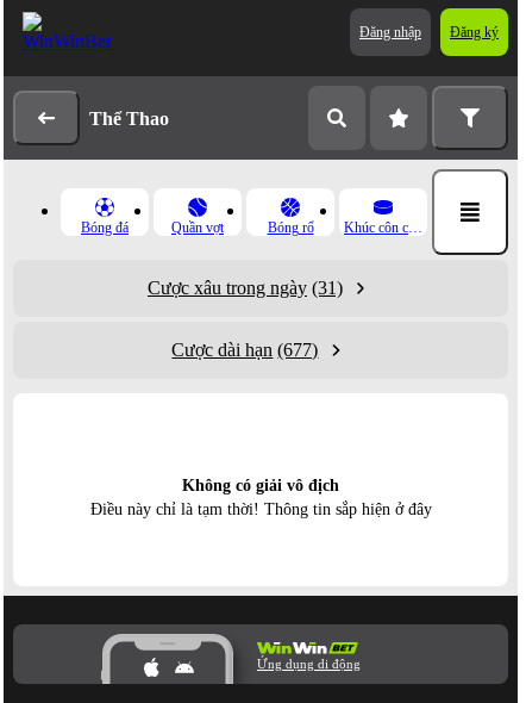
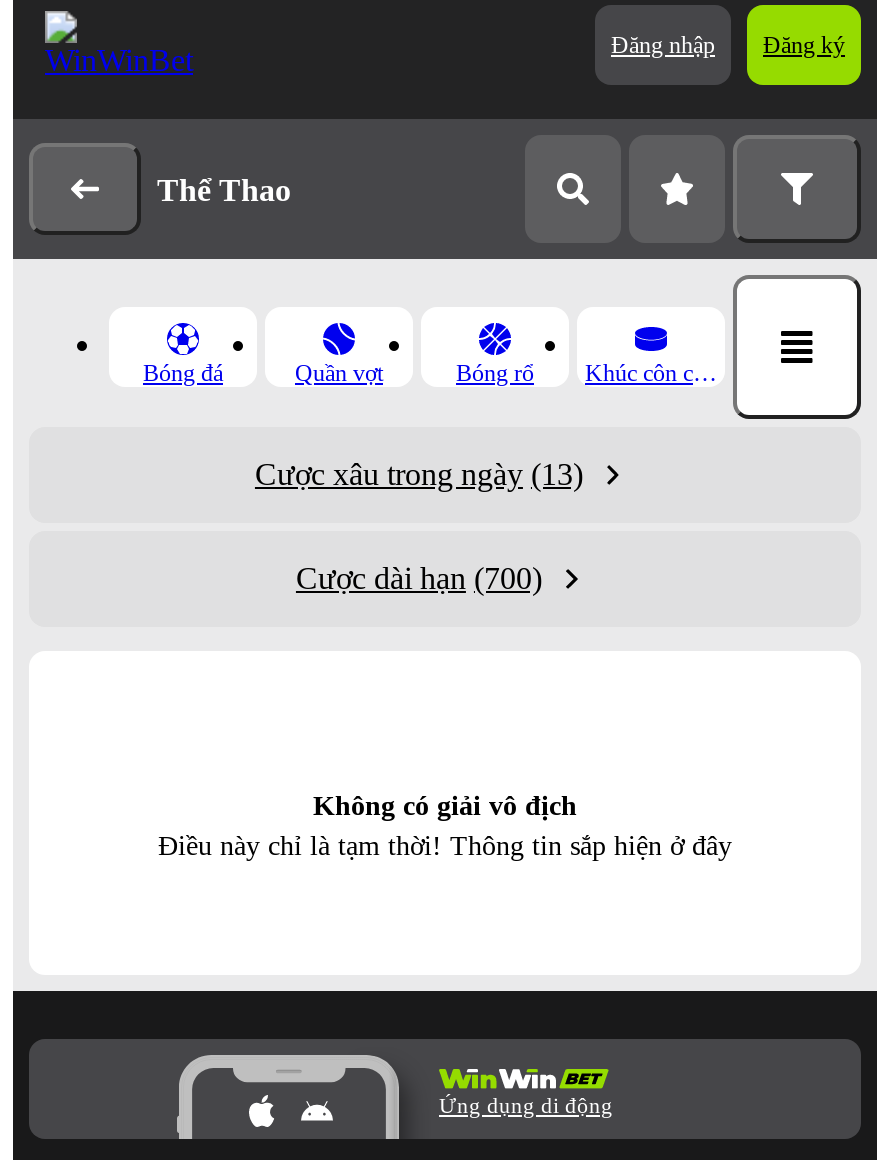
- Cược xâu trong ngày (31)
+ Cược xâu trong ngày (13)

- Cược dài hạn (677)
+ Cược dài hạn (700)
